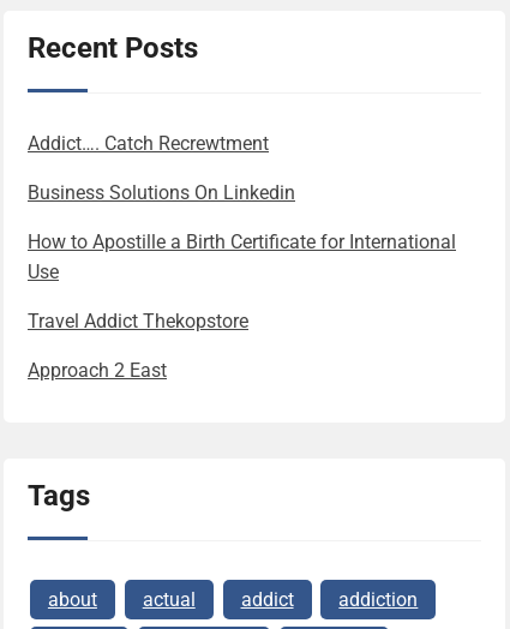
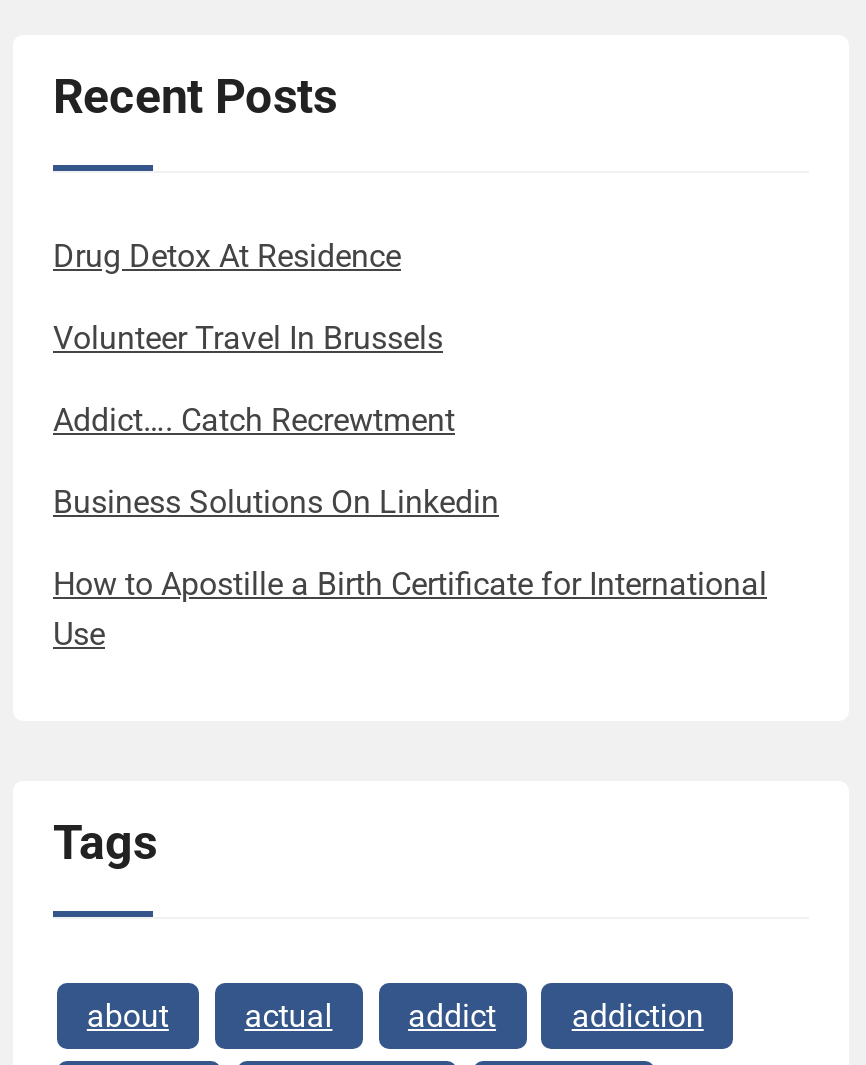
+ Drug Detox At Residence
+ Volunteer Travel In Brussels

moved down: Addict…. Catch Recrewtment | Business Solutions On Linkedin | How to Apostille a Birth Certificate for International | Use

- Travel Addict Thekopstore
- Approach 2 East
